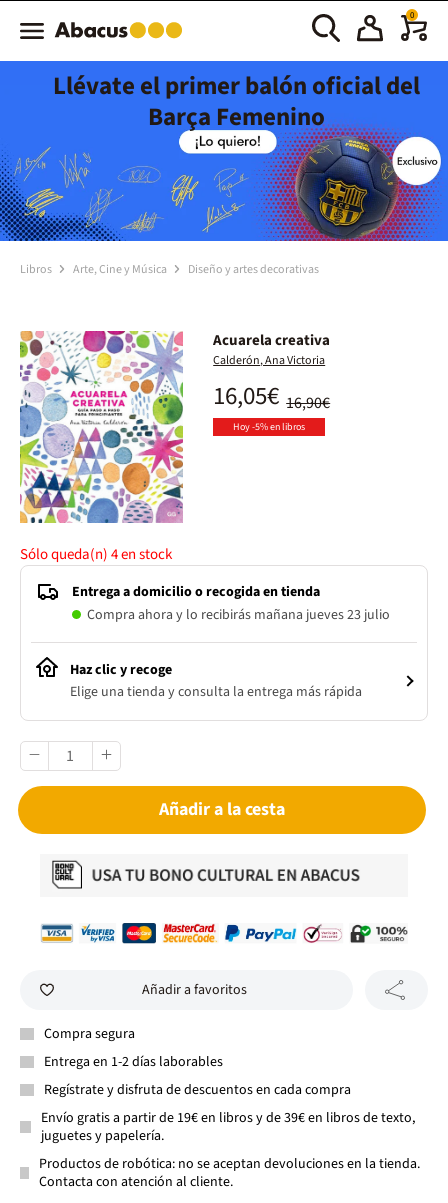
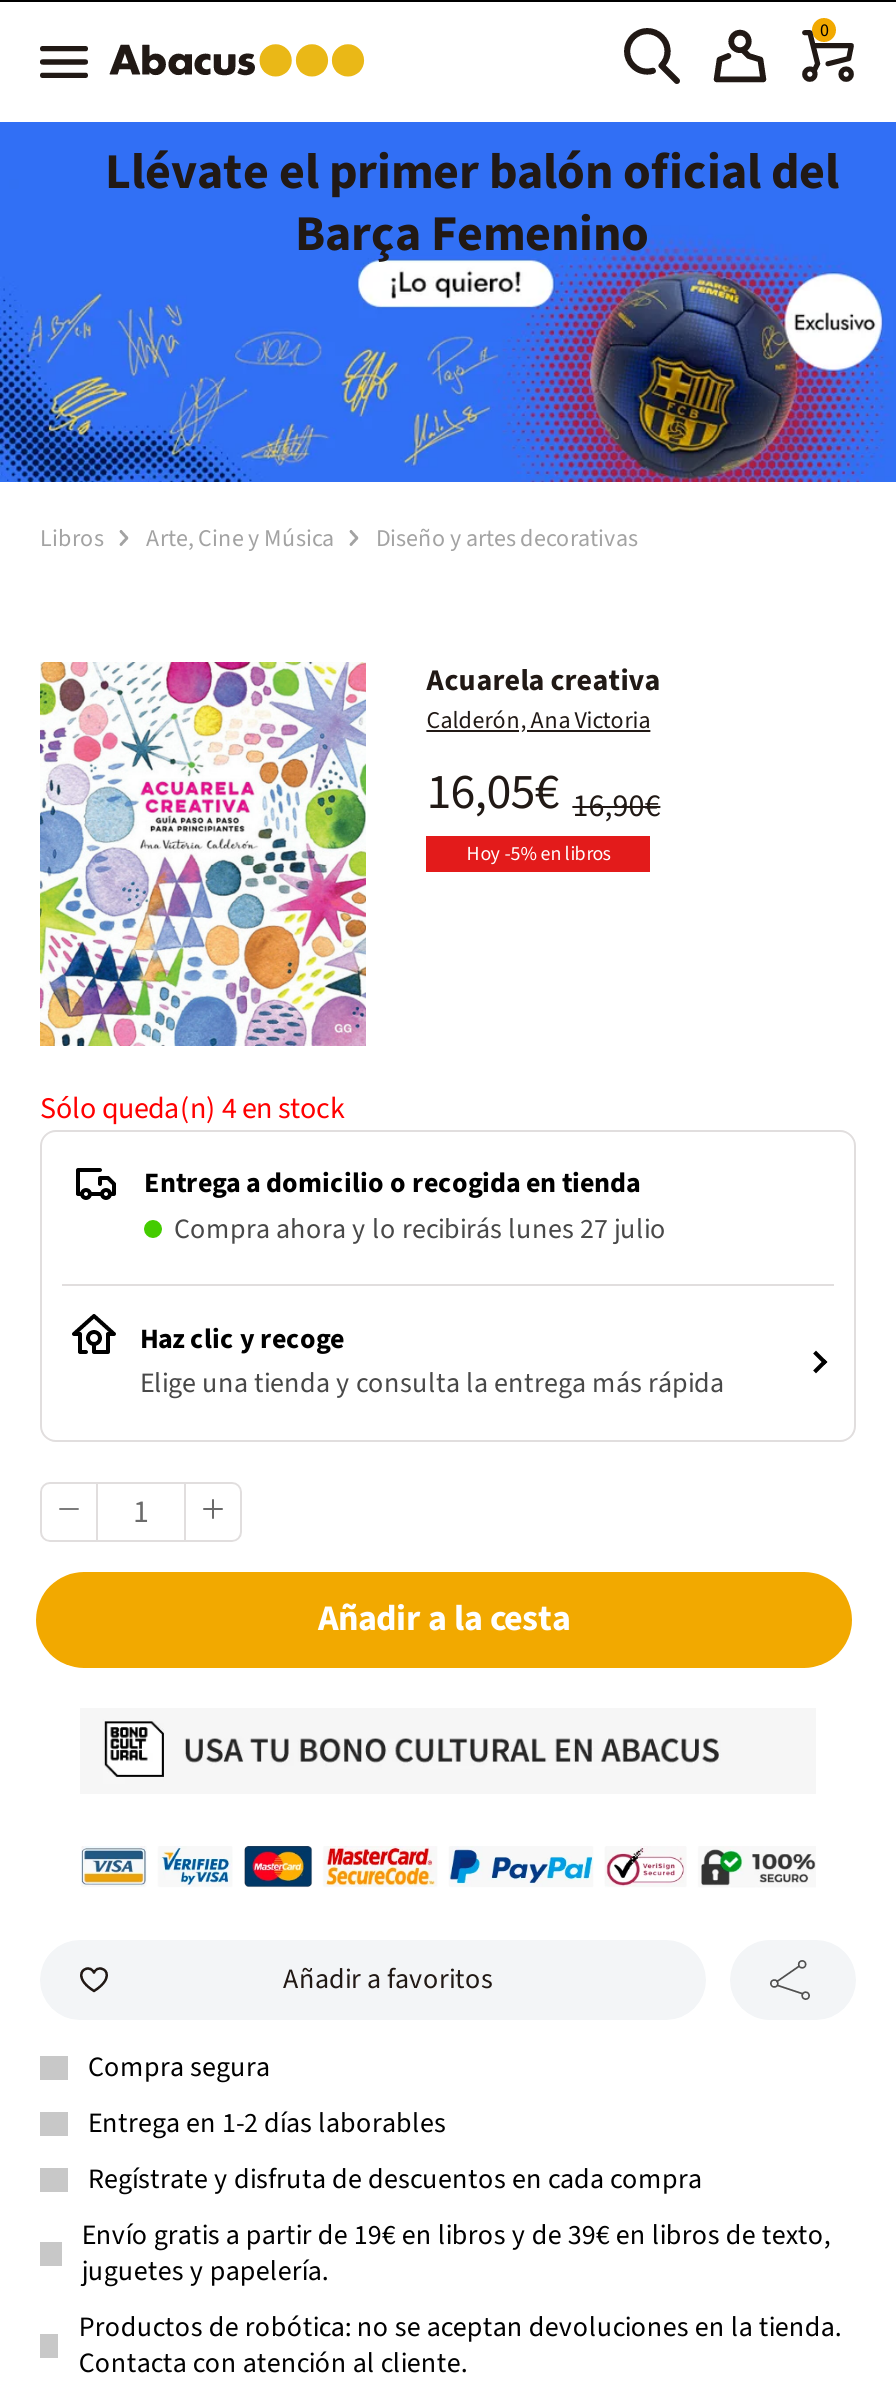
- Compra ahora y lo recibirás mañana jueves 23 julio
+ Compra ahora y lo recibirás lunes 27 julio
